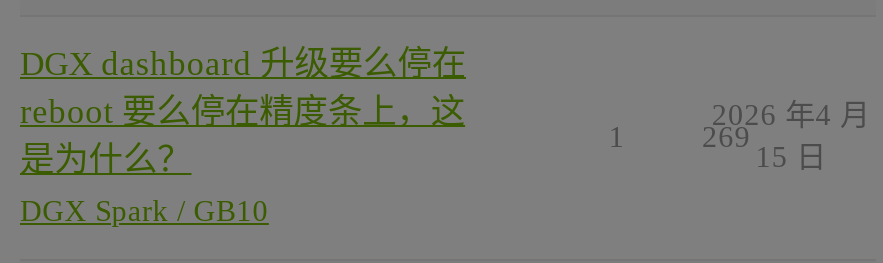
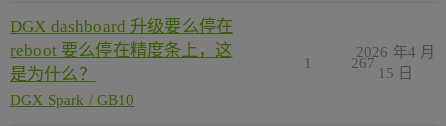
- 269
+ 267
